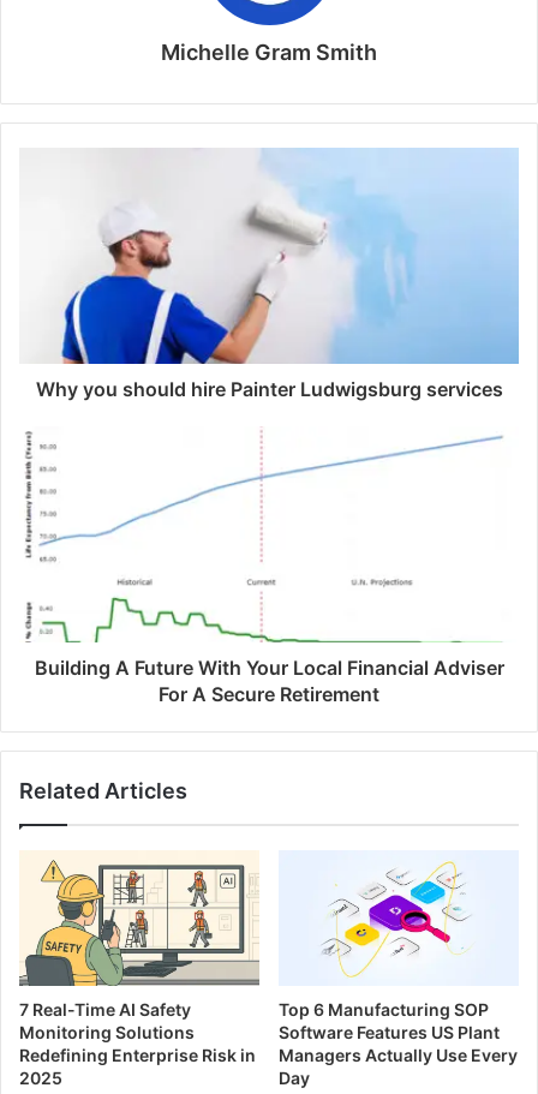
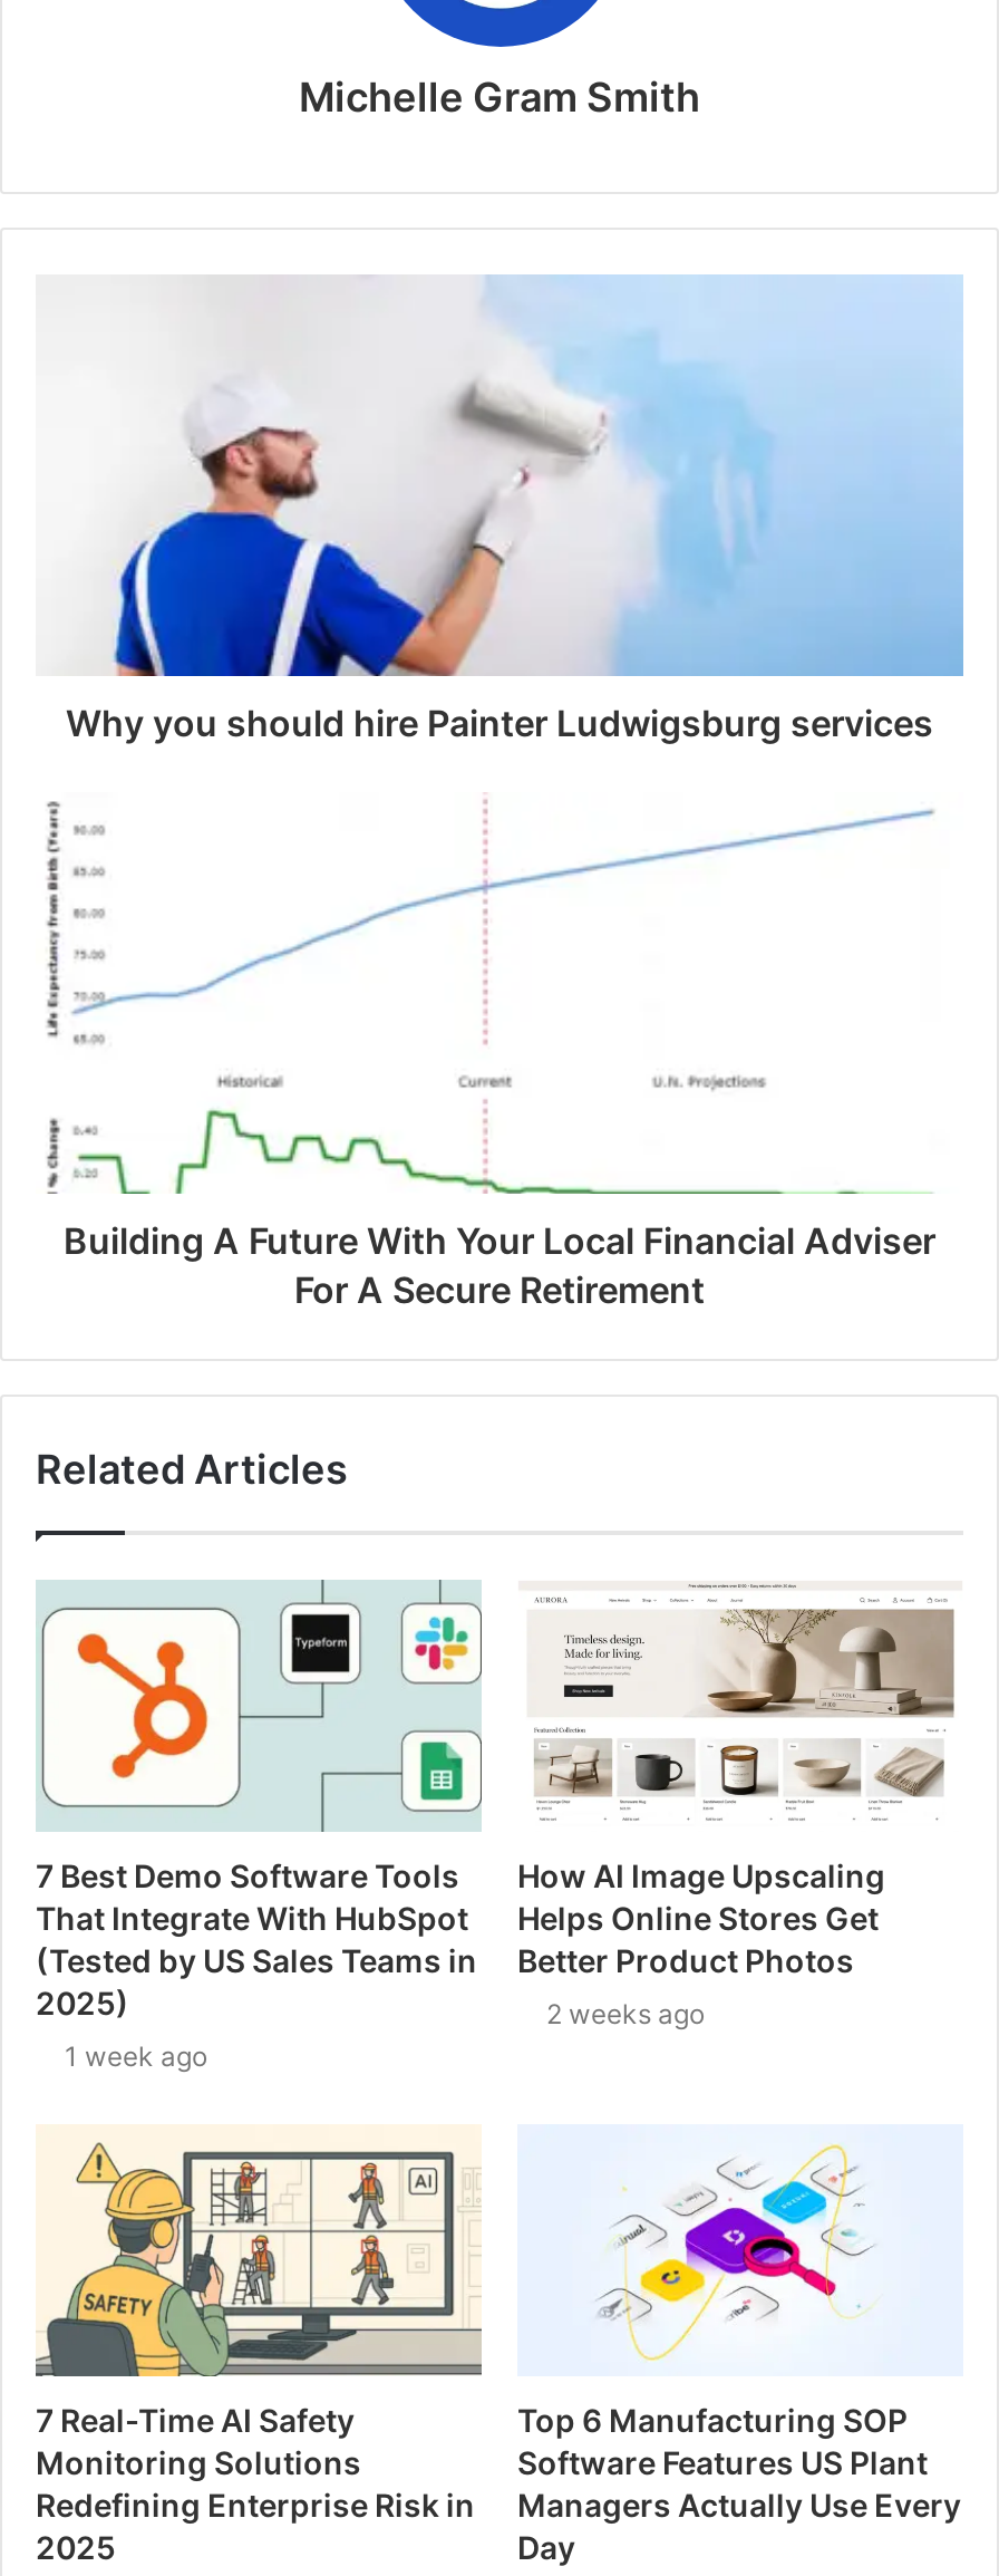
+ [image]
+ 7 Best Demo Software Tools
+ That Integrate With HubSpot
+ (Tested by US Sales Teams in
+ 2025)
+ 1 week ago

+ [image]
+ How AI Image Upscaling
+ Helps Online Stores Get
+ Better Product Photos
+ 2 weeks ago
